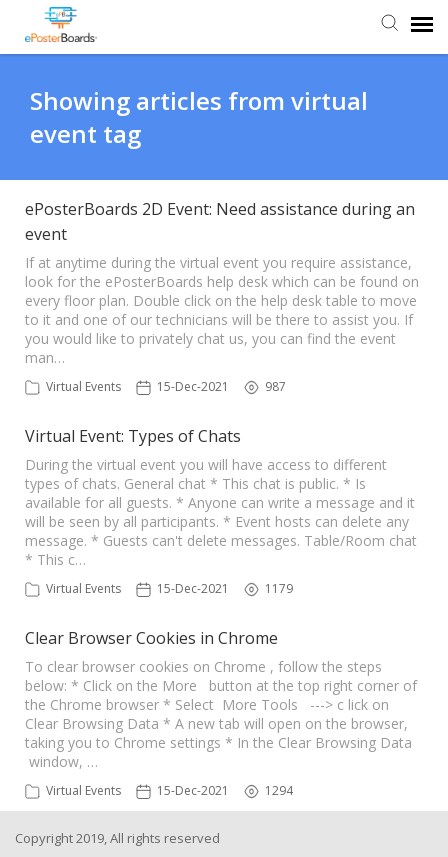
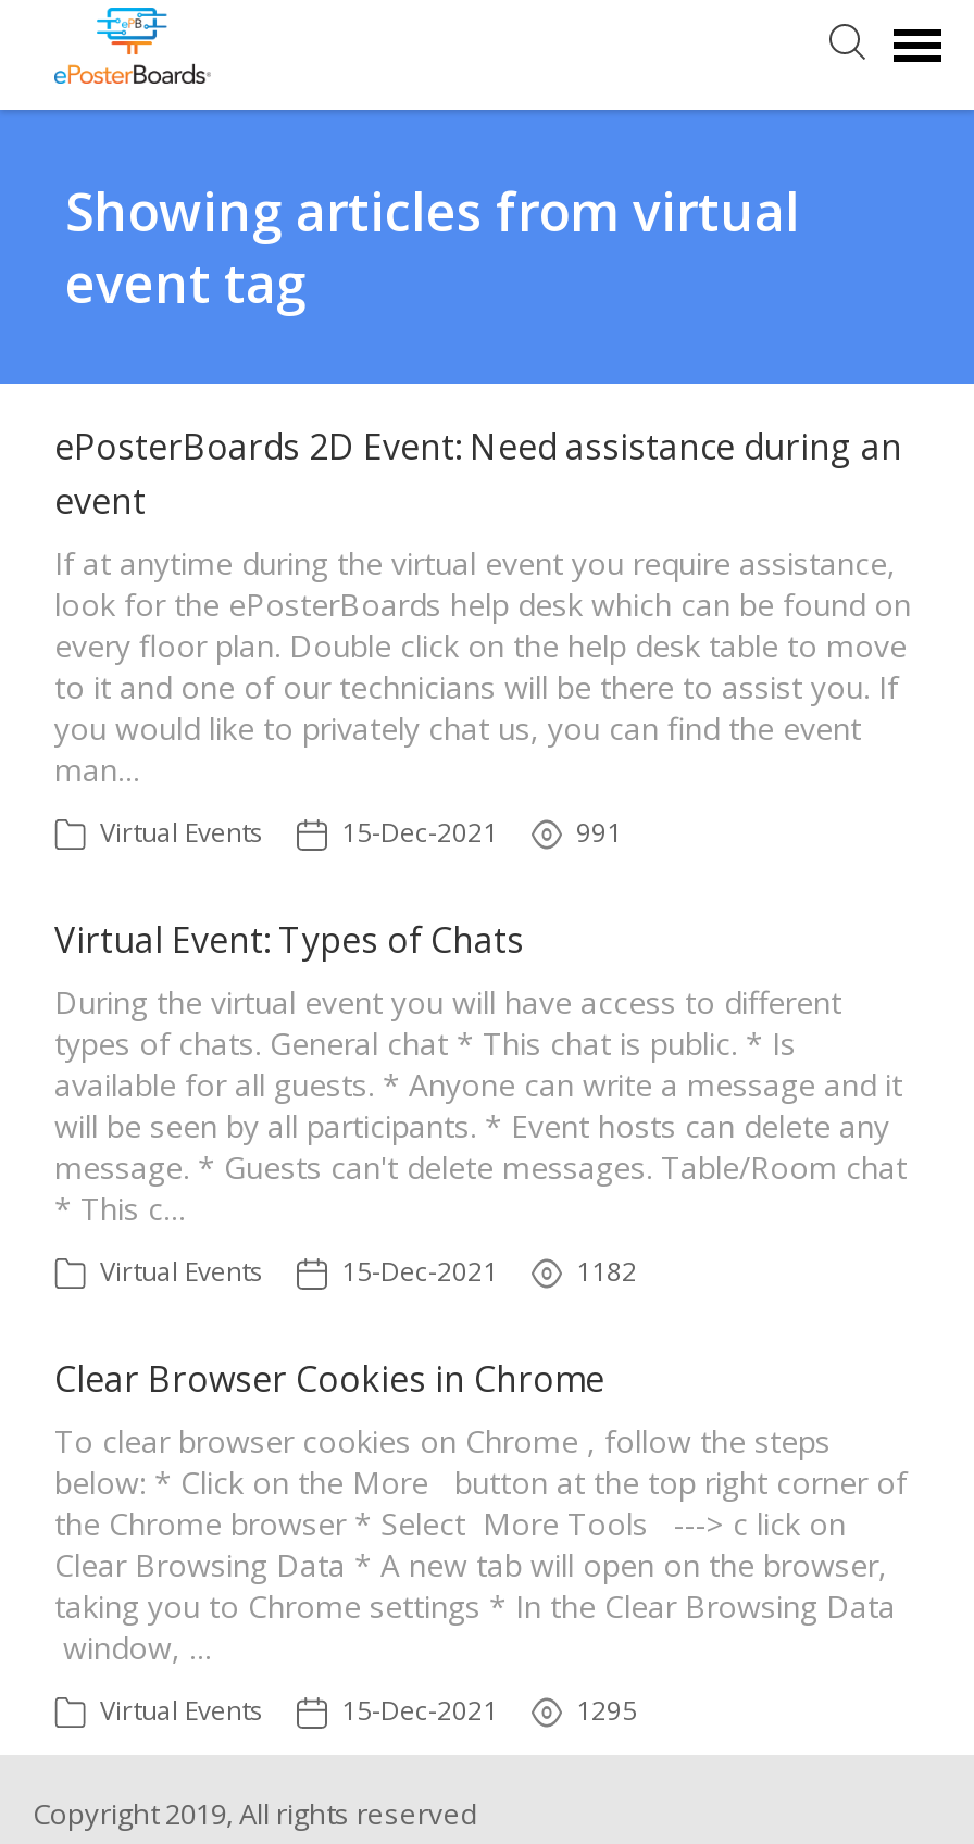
- 987
+ 991

- 1179
+ 1182

- 1294
+ 1295
